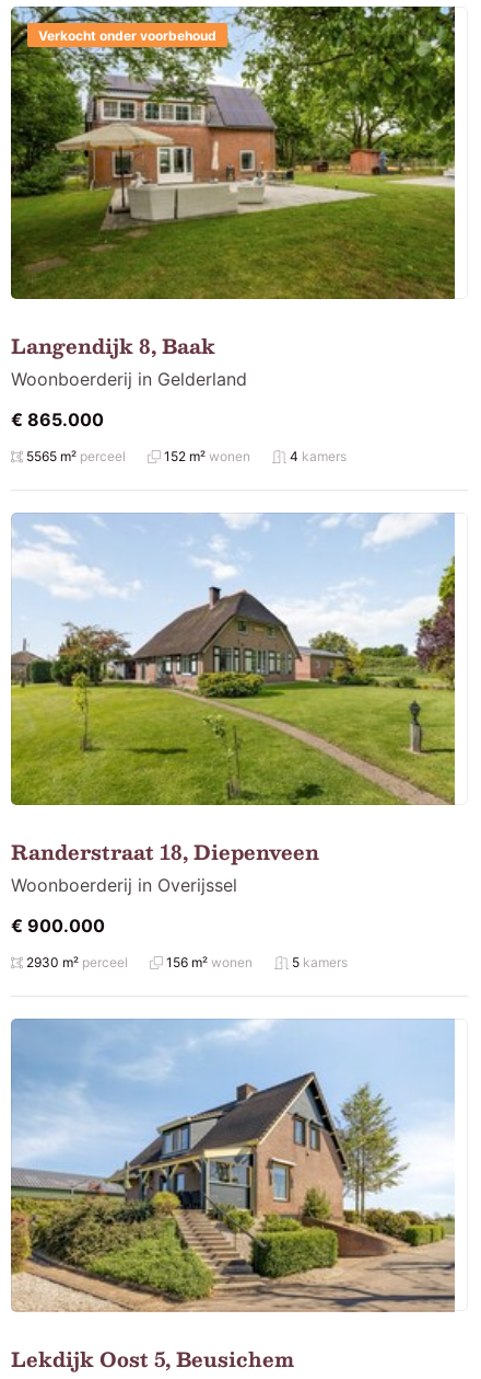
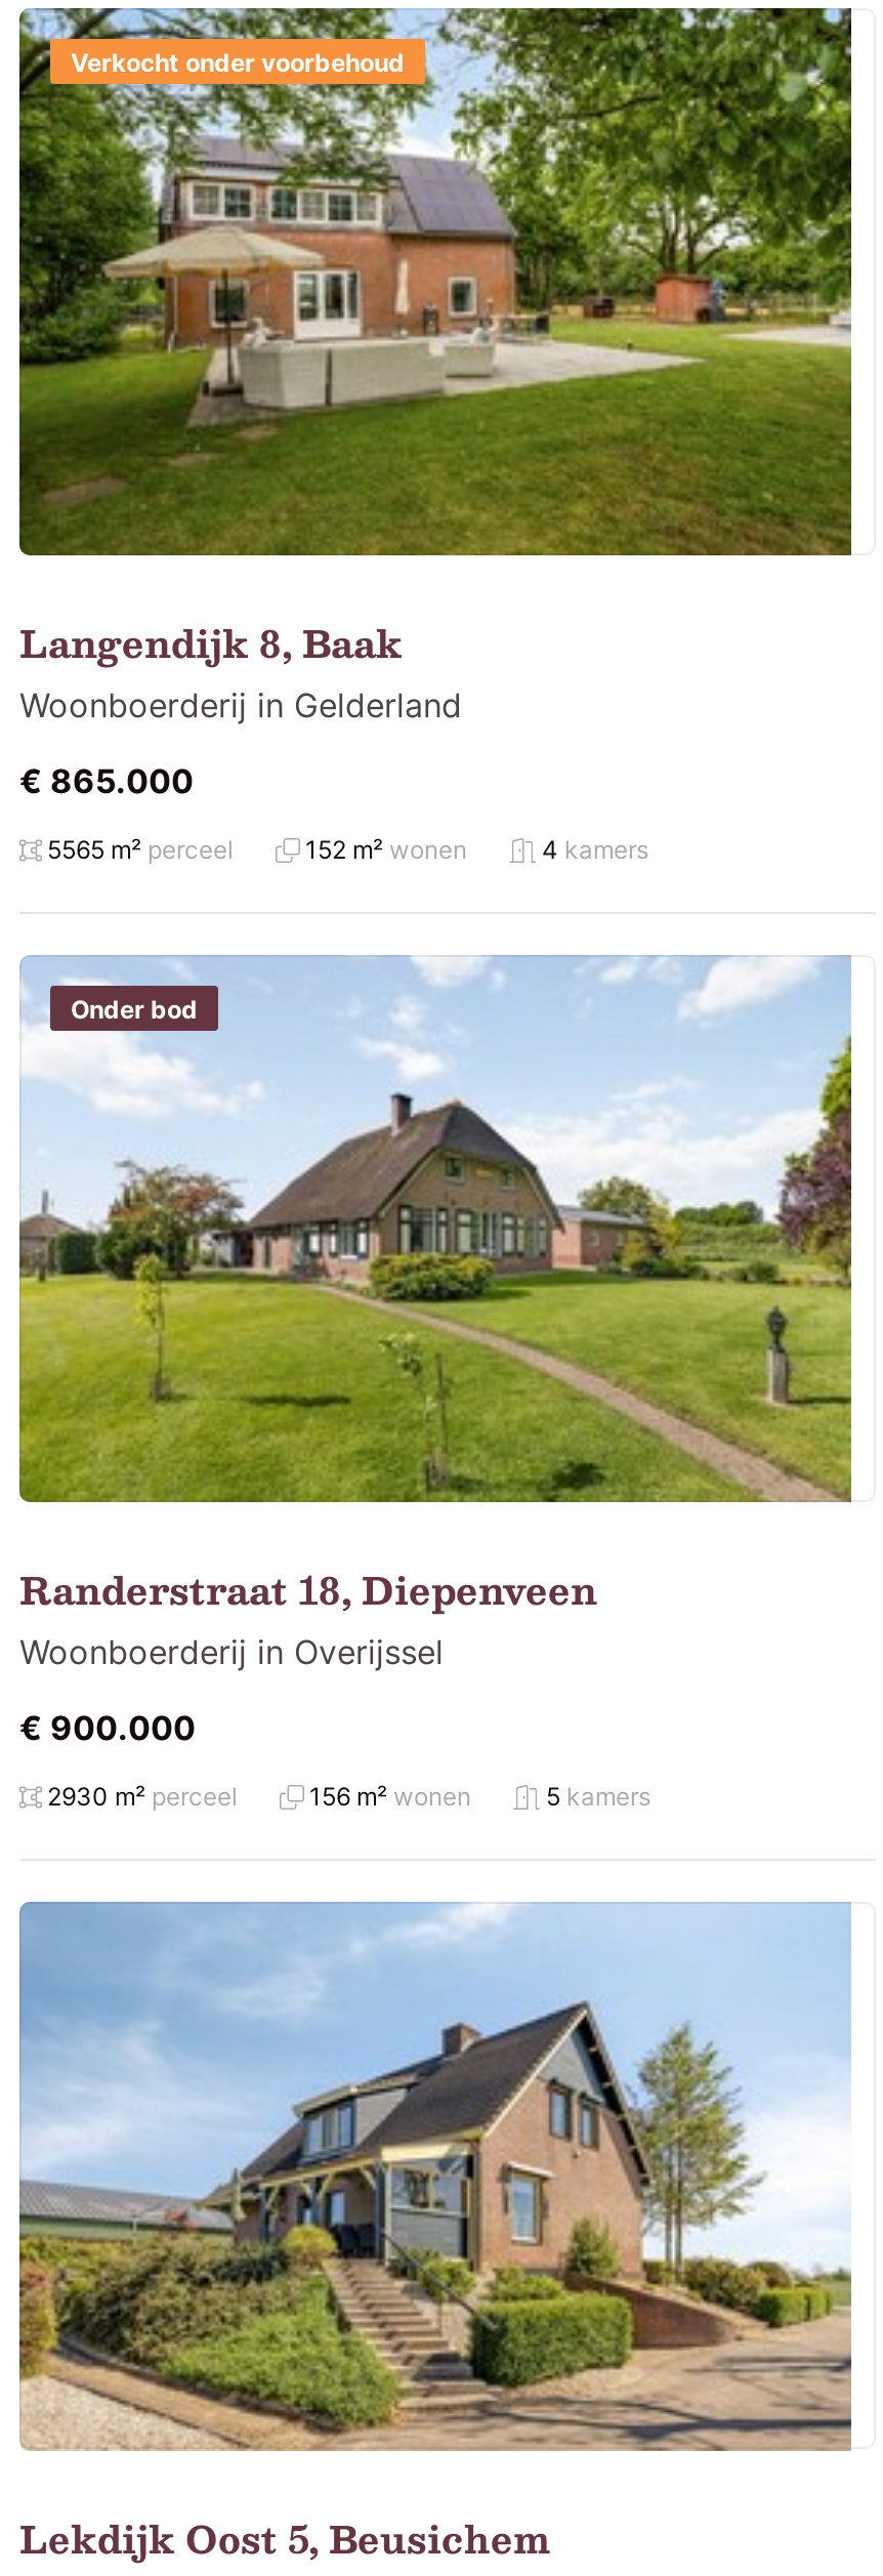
+ Onder bod
